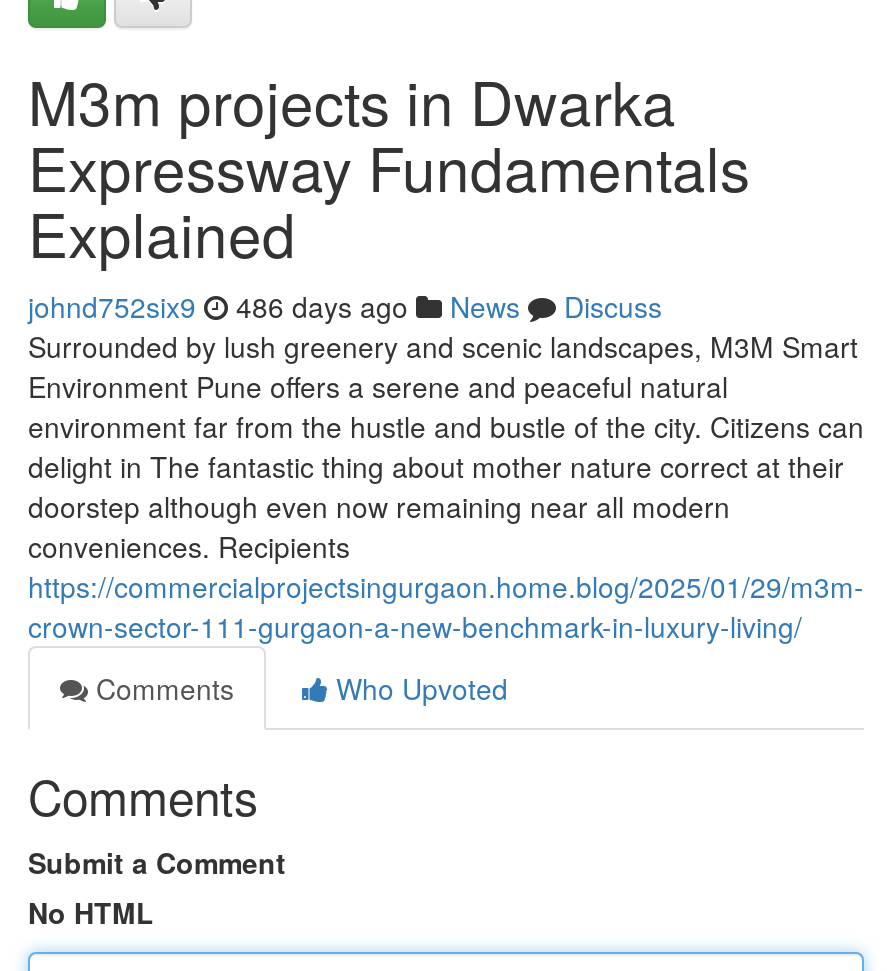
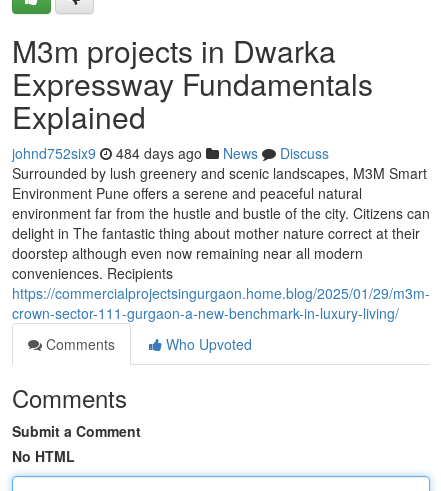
- johnd752six9 486 days ago News Discuss
+ johnd752six9 484 days ago News Discuss
